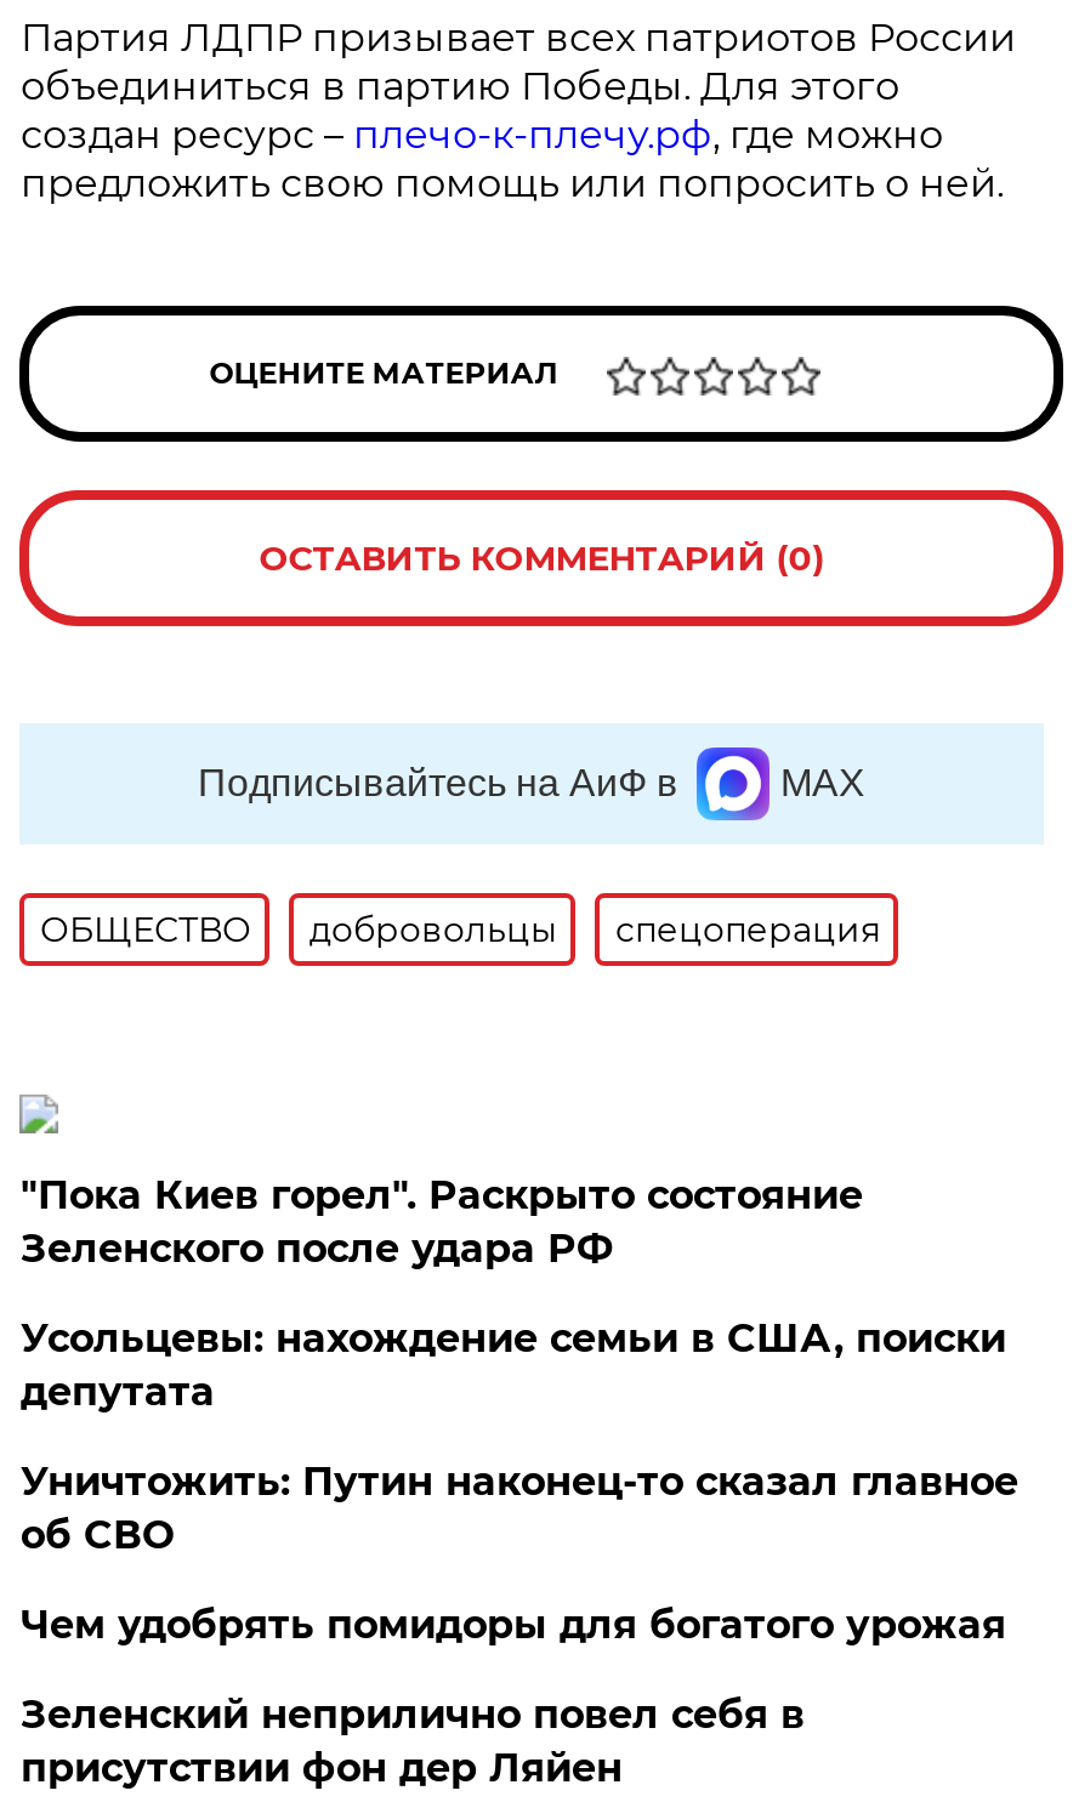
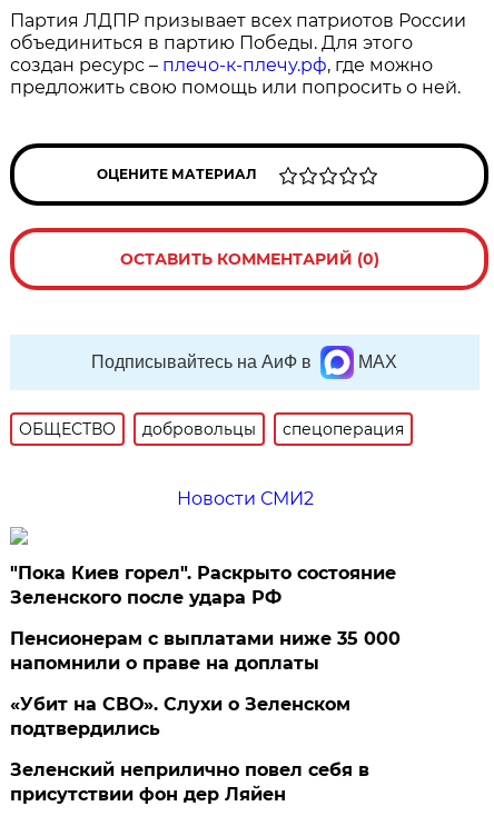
+ Новости СМИ2

moved down: "Пока Киев горел". Раскрыто состояние | Зеленского после удара РФ

- Усольцевы: нахождение семьи в США, поиски
- депутата
- Уничтожить: Путин наконец-то сказал главное
- об СВО
- Чем удобрять помидоры для богатого урожая
+ Пенсионерам с выплатами ниже 35 000
+ напомнили о праве на доплаты
+ «Убит на СВО». Слухи о Зеленском
+ подтвердились
